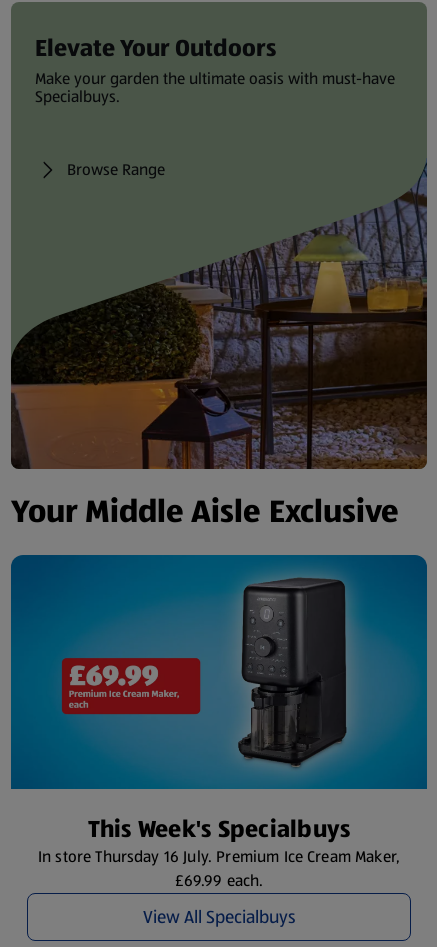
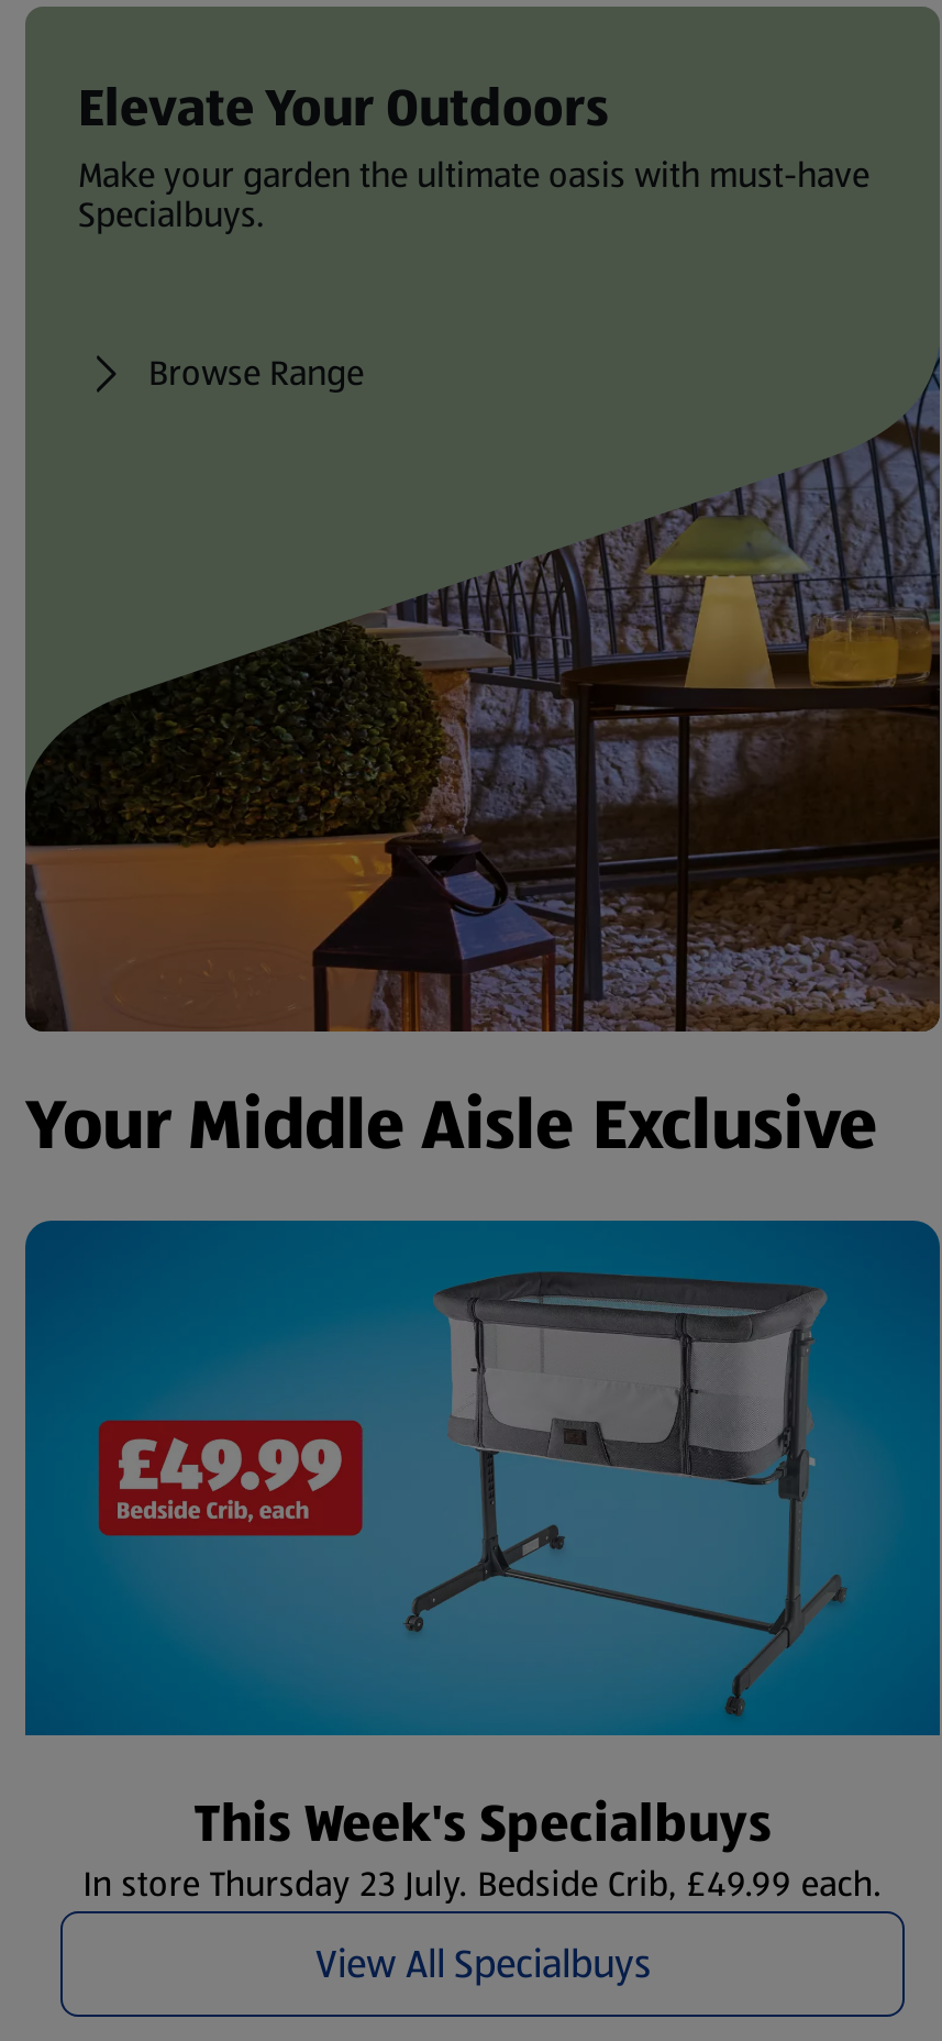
- [image]
+ [image]

- In store Thursday 16 July. Premium Ice Cream Maker,
- £69.99 each.
+ In store Thursday 23 July. Bedside Crib, £49.99 each.
